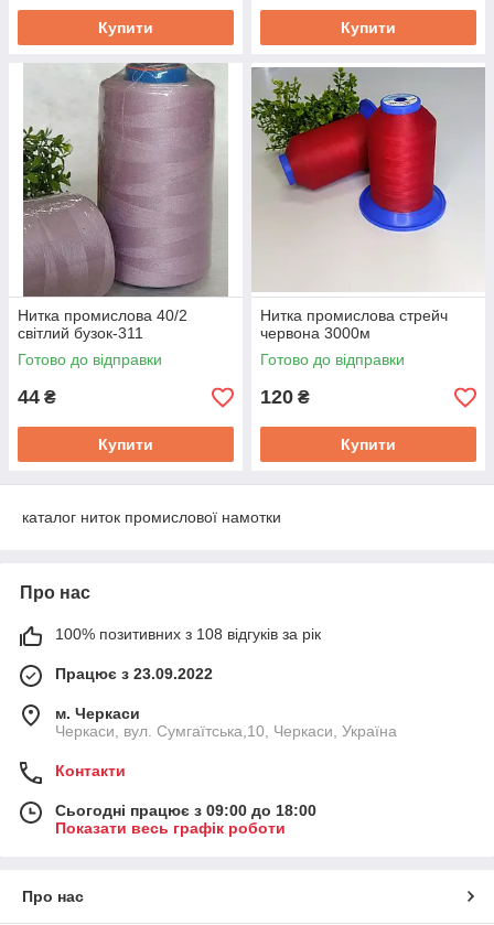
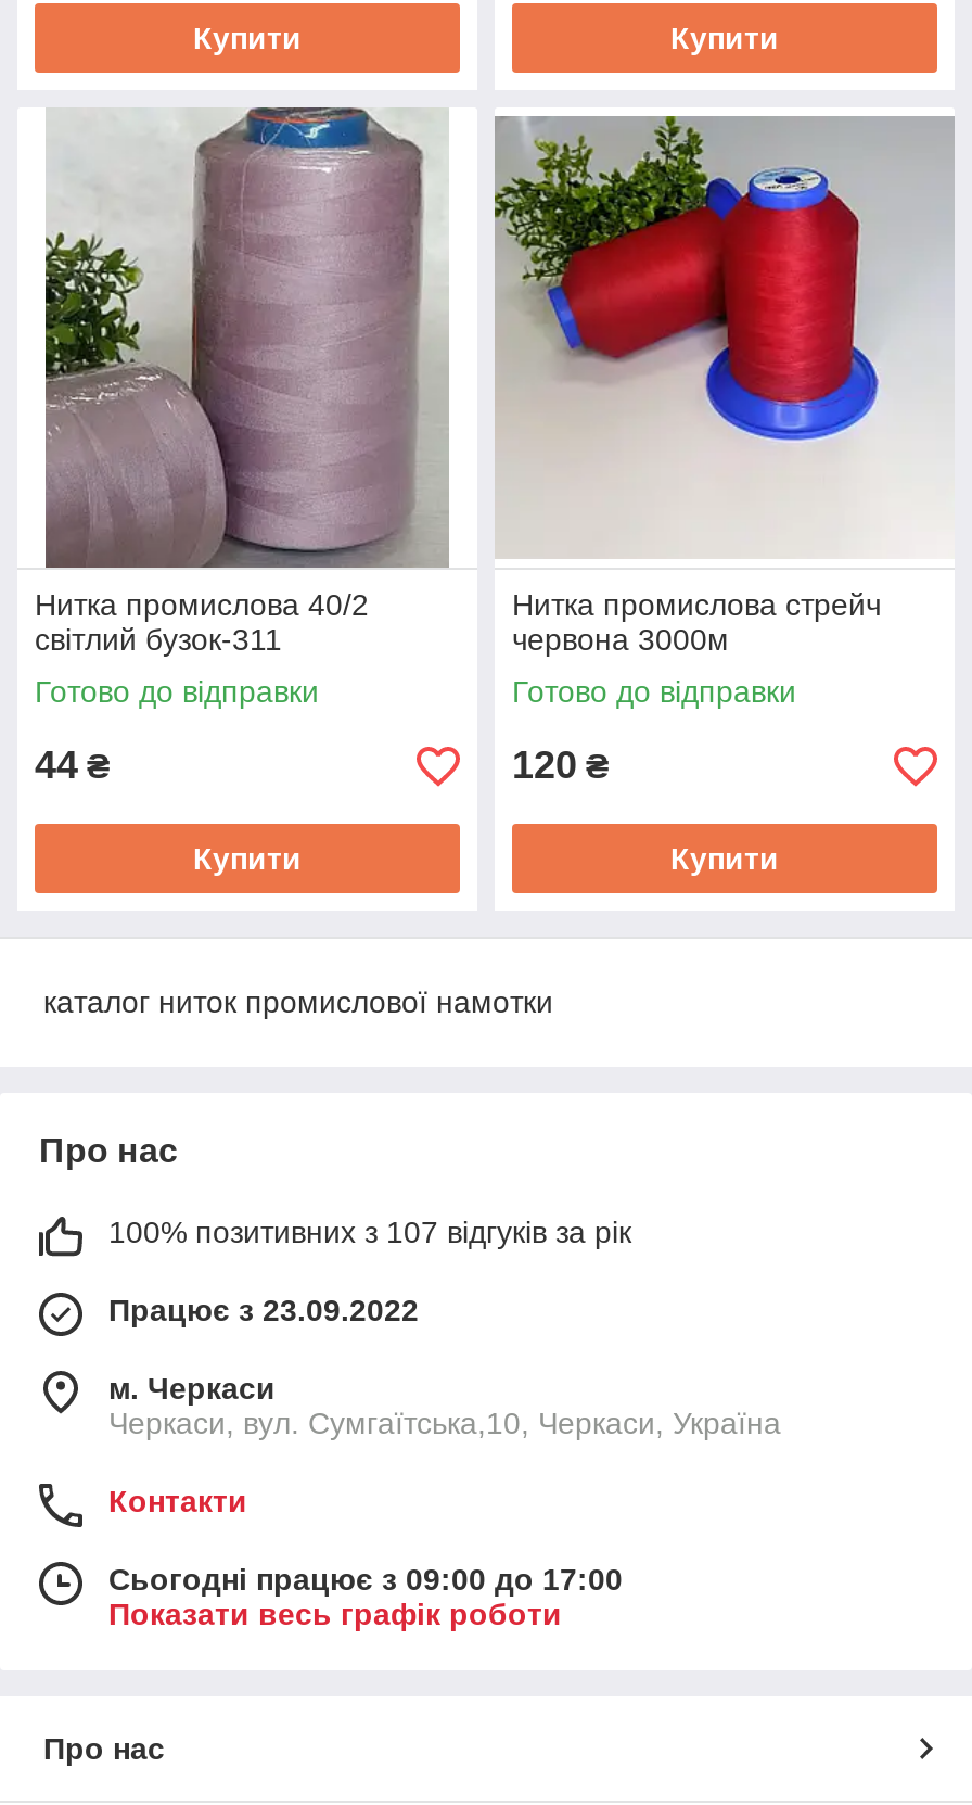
- 100% позитивних з 108 відгуків за рік
+ 100% позитивних з 107 відгуків за рік

- Сьогодні працює з 09:00 до 18:00
+ Сьогодні працює з 09:00 до 17:00
